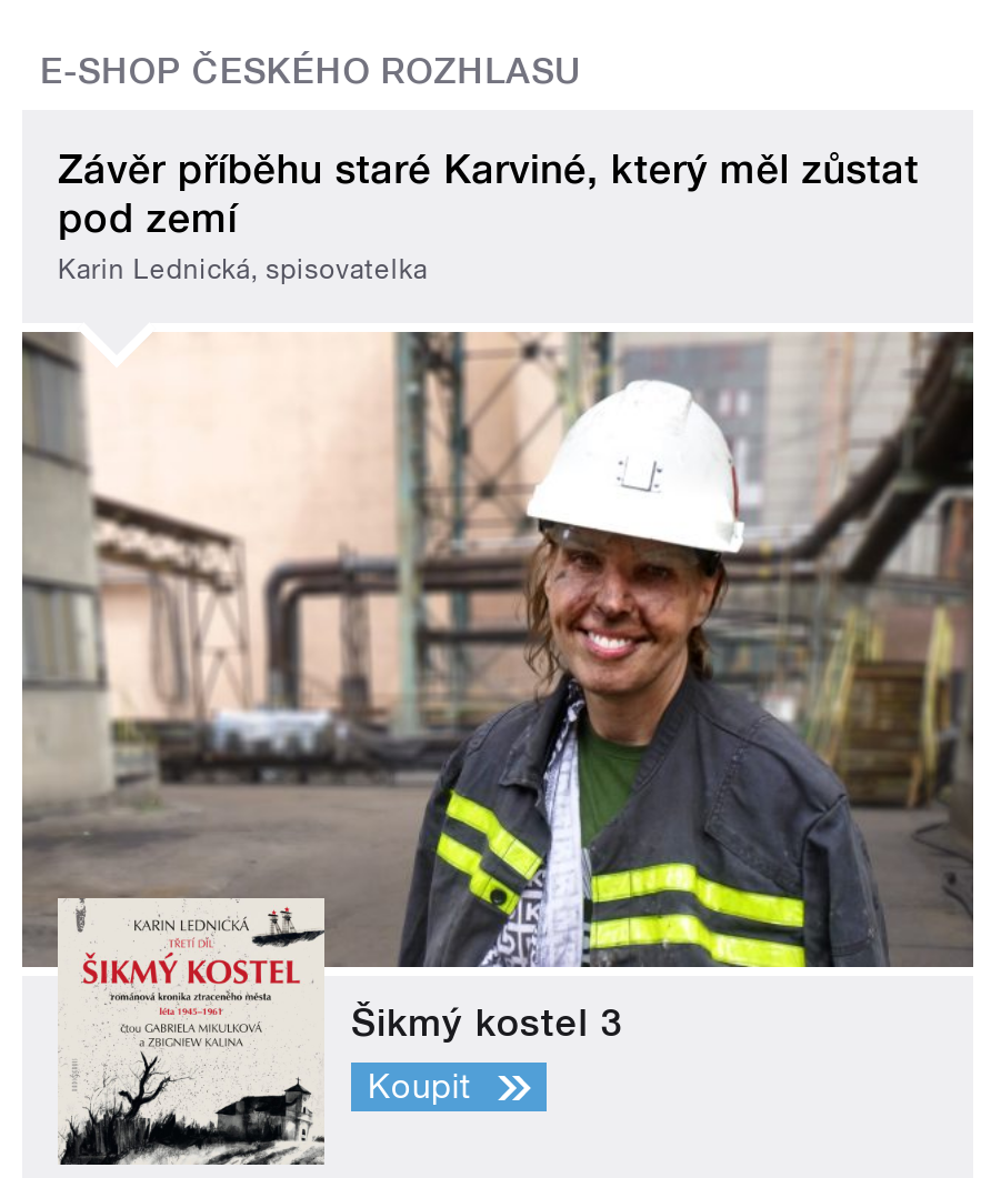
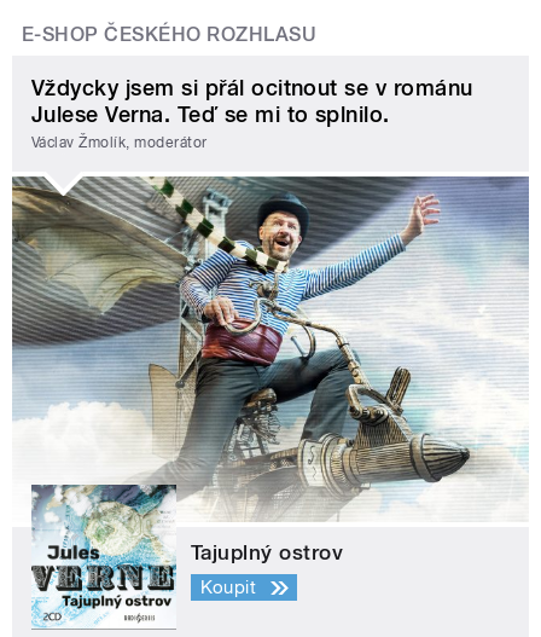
- Závěr příběhu staré Karviné, který měl zůstat
- pod zemí
- Karin Lednická, spisovatelka
+ Vždycky jsem si přál ocitnout se v románu
+ Julese Verna. Teď se mi to splnilo.
+ Václav Žmolík, moderátor

- [image]
- Šikmý kostel 3
+ [image]
+ Tajuplný ostrov
